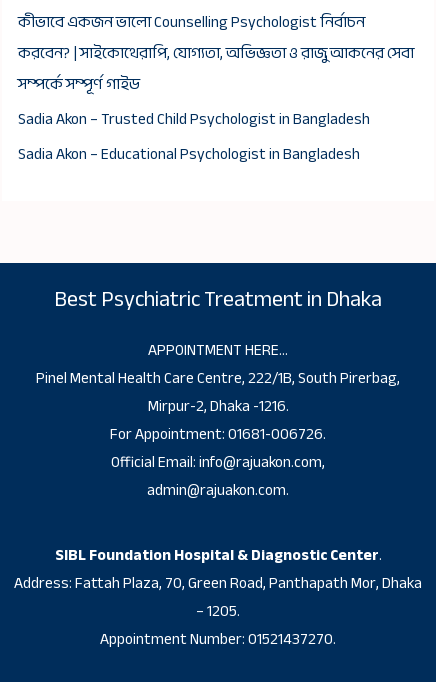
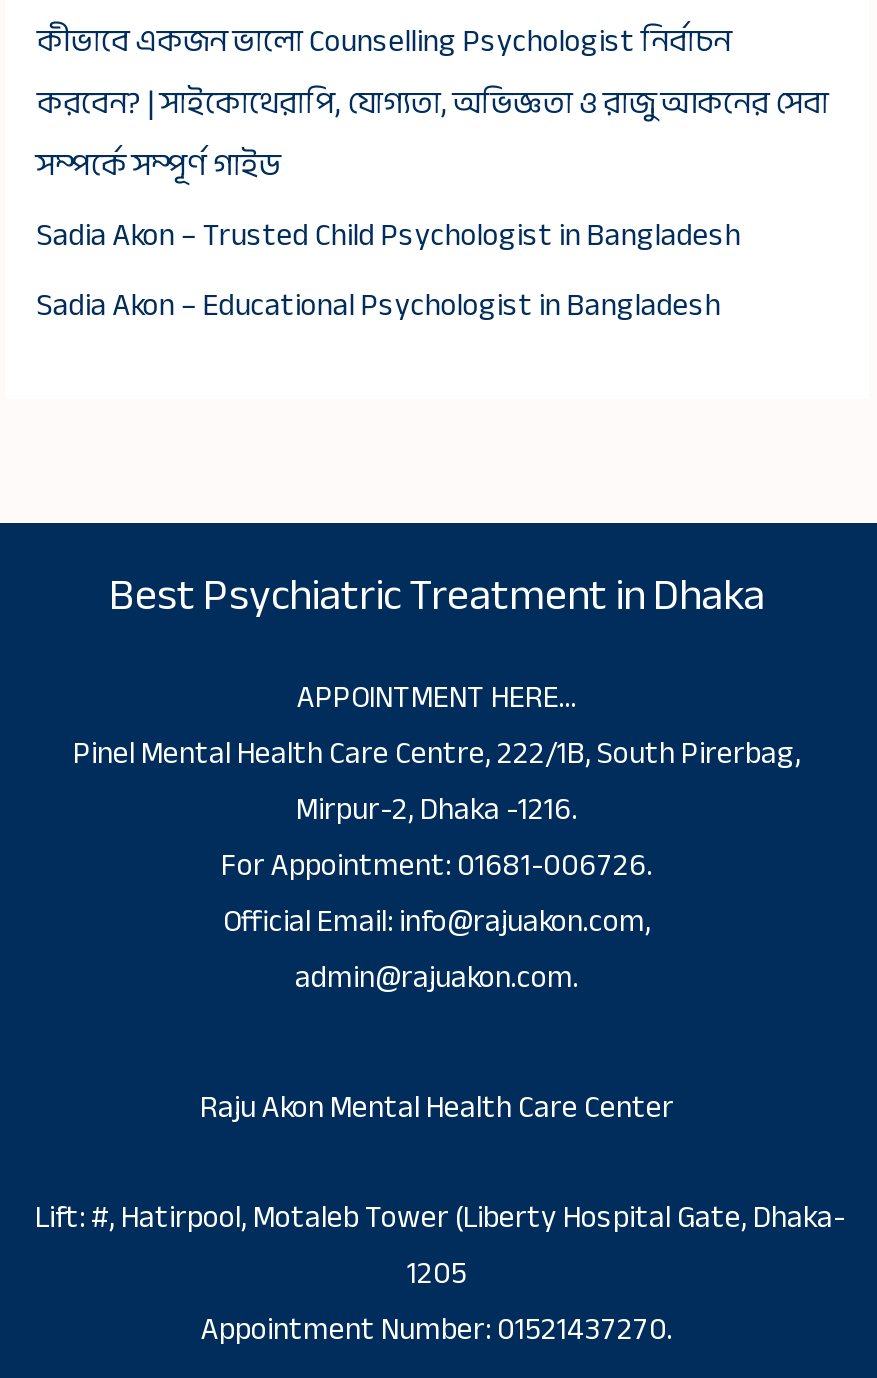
- SIBL Foundation Hospital & Diagnostic Center.
- Address: Fattah Plaza, 70, Green Road, Panthapath Mor, Dhaka
- – 1205.
+ Raju Akon Mental Health Care Center
+ Lift: #, Hatirpool, Motaleb Tower (Liberty Hospital Gate, Dhaka-
+ 1205
